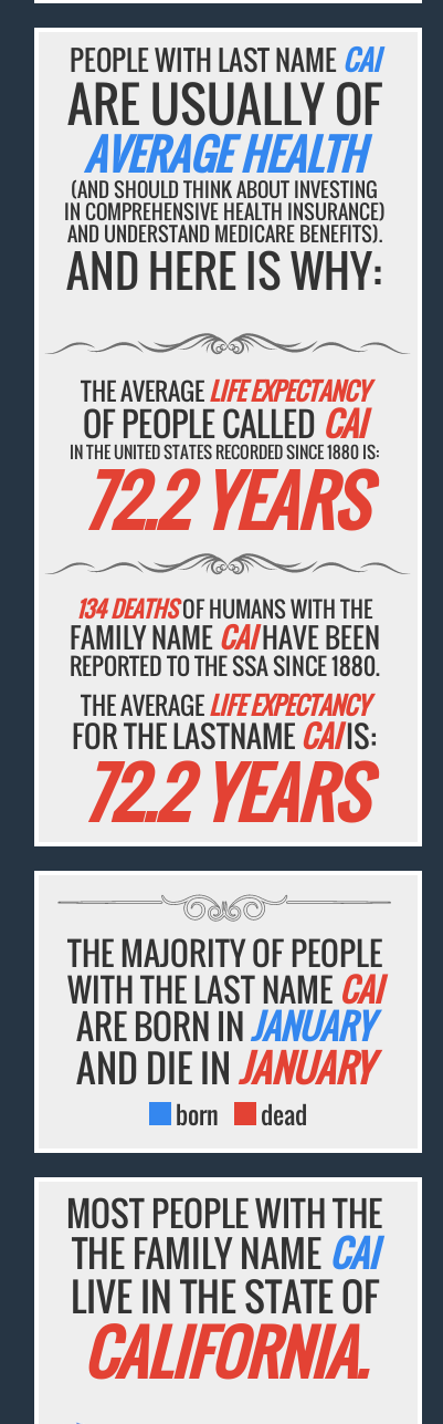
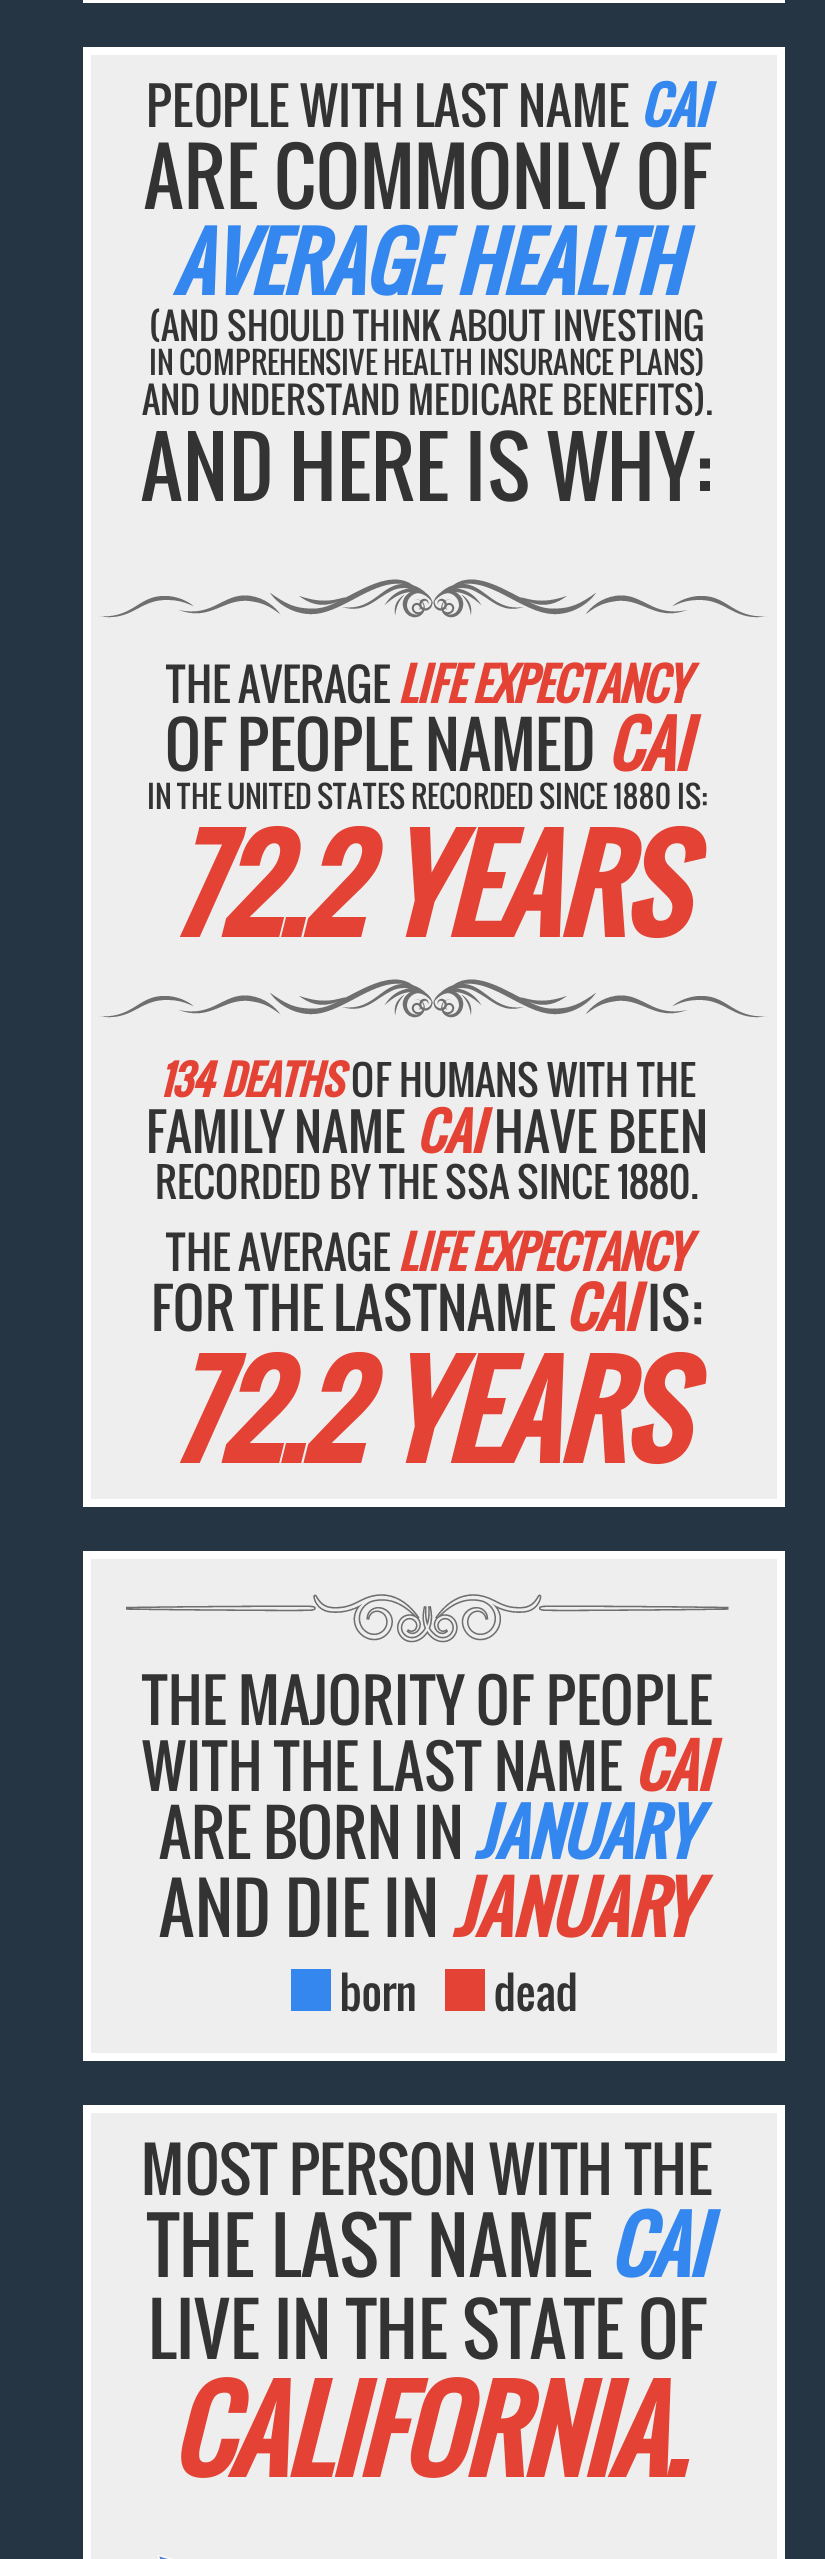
- ARE USUALLY OF
+ ARE COMMONLY OF

- IN COMPREHENSIVE HEALTH INSURANCE)
+ IN COMPREHENSIVE HEALTH INSURANCE PLANS)

- OF PEOPLE CALLEDCAI
+ OF PEOPLE NAMEDCAI

- REPORTED TO THE SSA SINCE 1880.
+ RECORDED BY THE SSA SINCE 1880.

- MOST PEOPLE WITH THE
+ MOST PERSON WITH THE

- THE FAMILY NAMECAI
+ THE LAST NAMECAI
